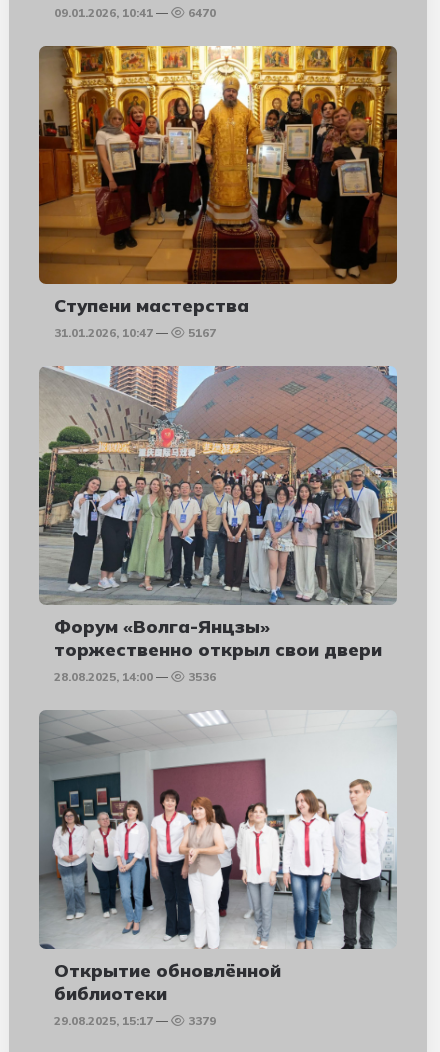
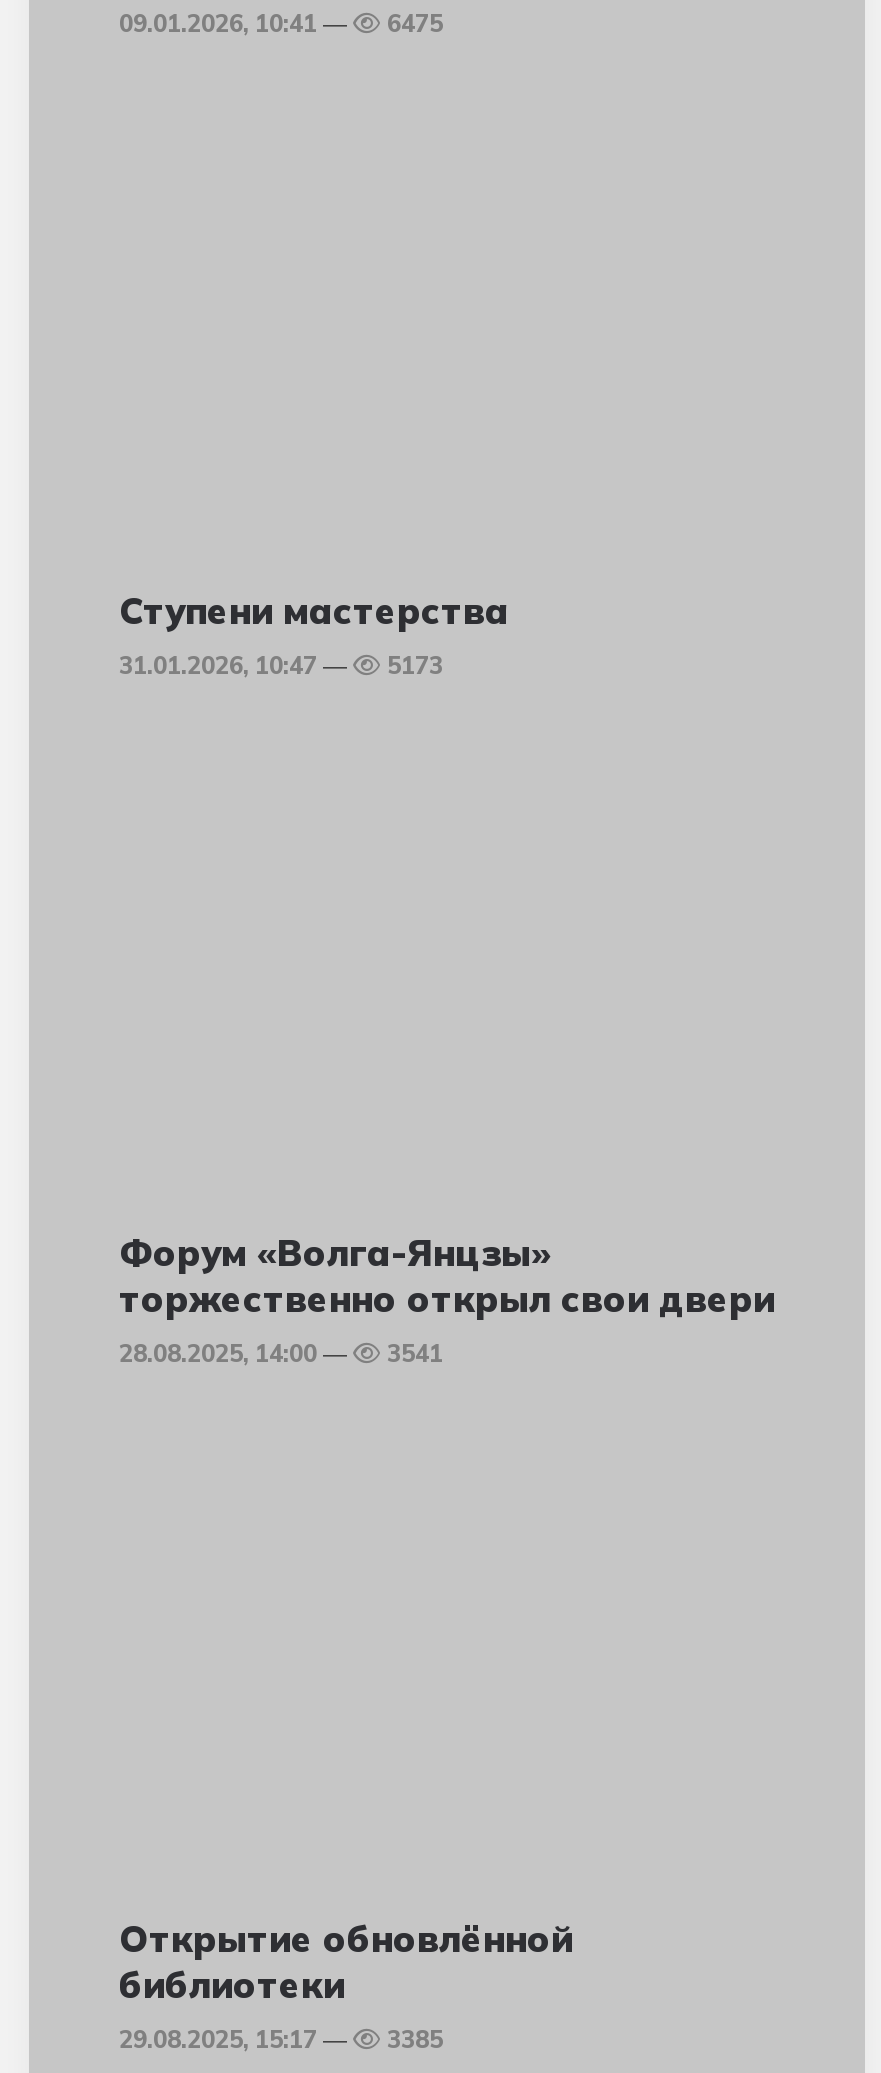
- 6470
+ 6475

- [image]

- 5167
+ 5173

- [image]

- 3536
+ 3541

- [image]

- 3379
+ 3385
